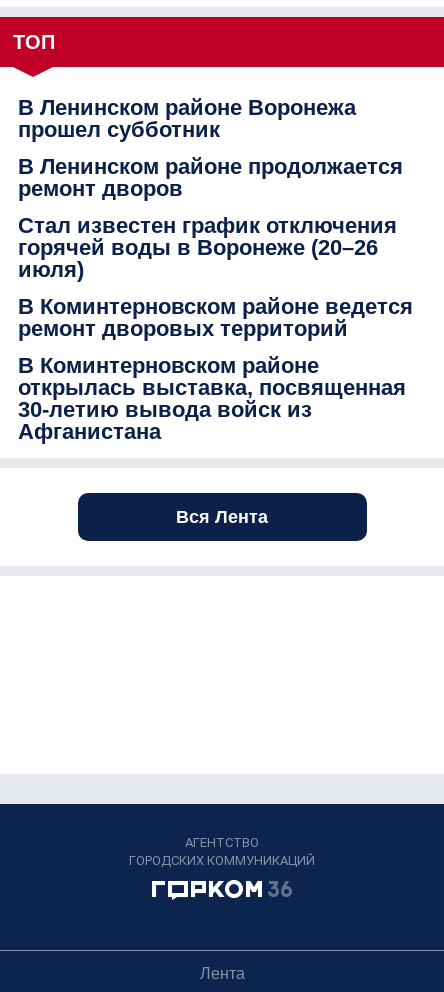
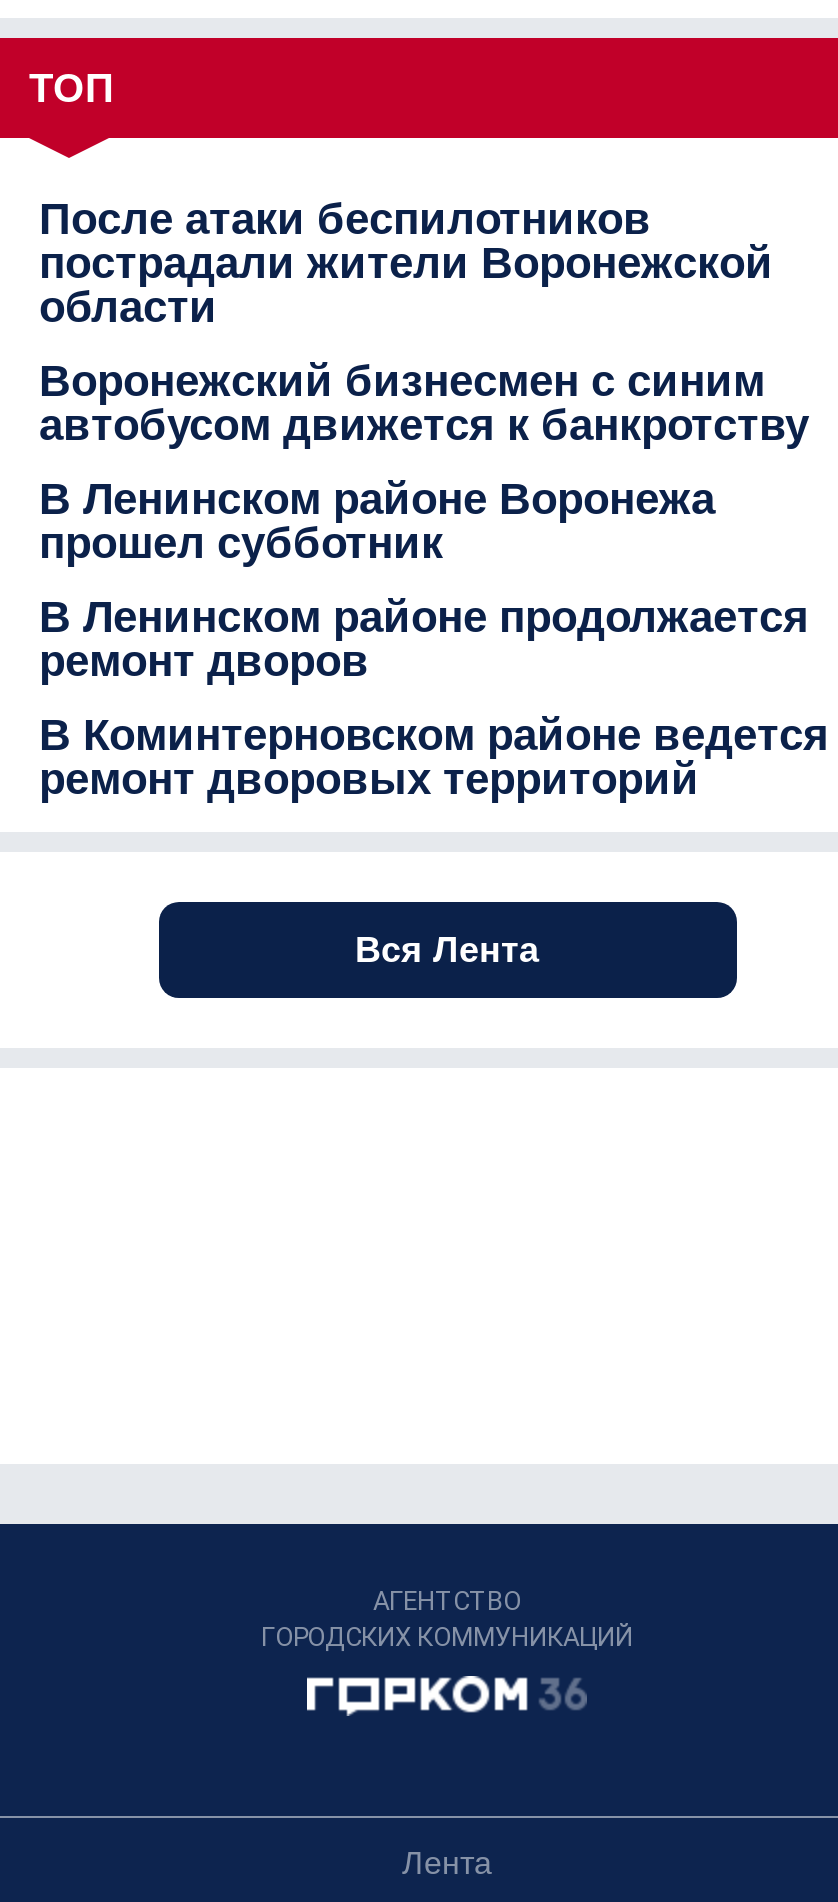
+ После атаки беспилотников
+ пострадали жители Воронежской
+ области
+ Воронежский бизнесмен с синим
+ автобусом движется к банкротству

moved down: В Ленинском районе Воронежа | прошел субботник | В Ленинском районе продолжается | ремонт дворов

- Стал известен график отключения
- горячей воды в Воронеже (20–26
- июля)

moved down: В Коминтерновском районе ведется | ремонт дворовых территорий

- В Коминтерновском районе
- открылась выставка, посвященная
- 30-летию вывода войск из
- Афганистана
